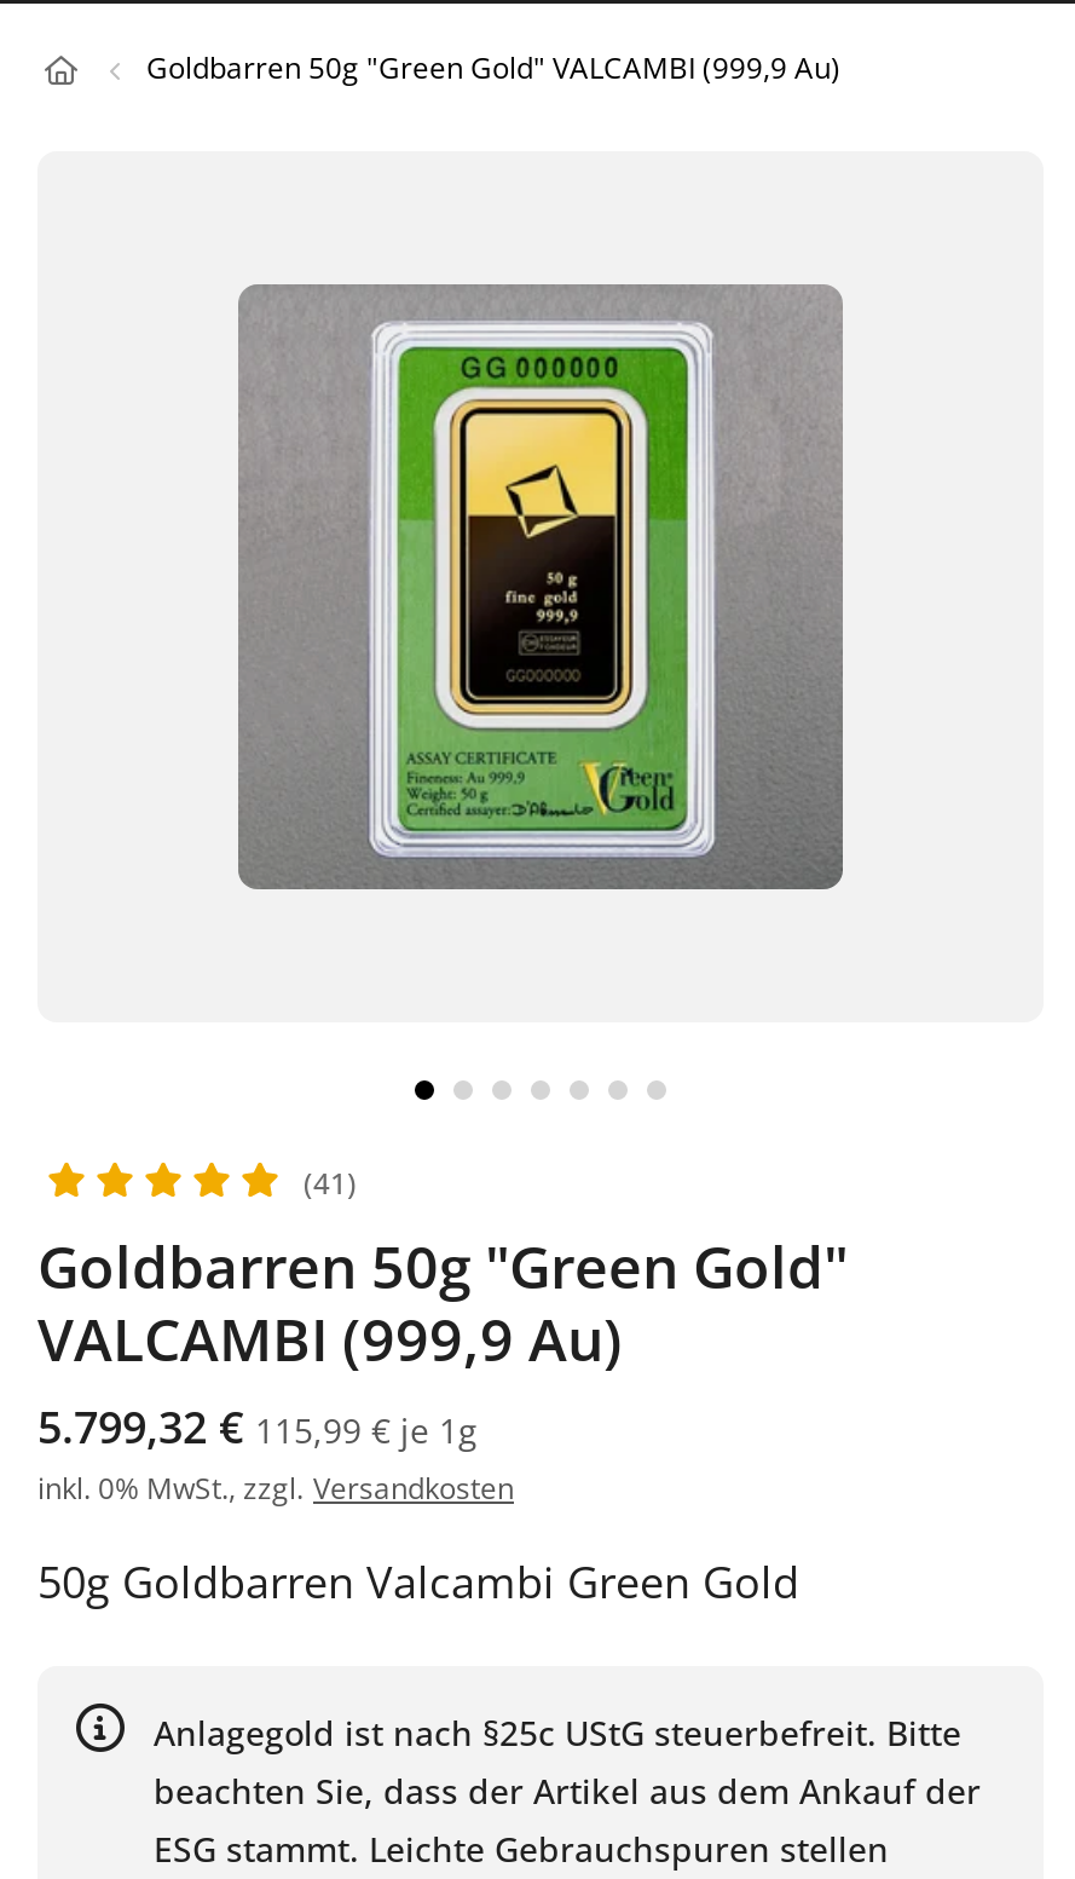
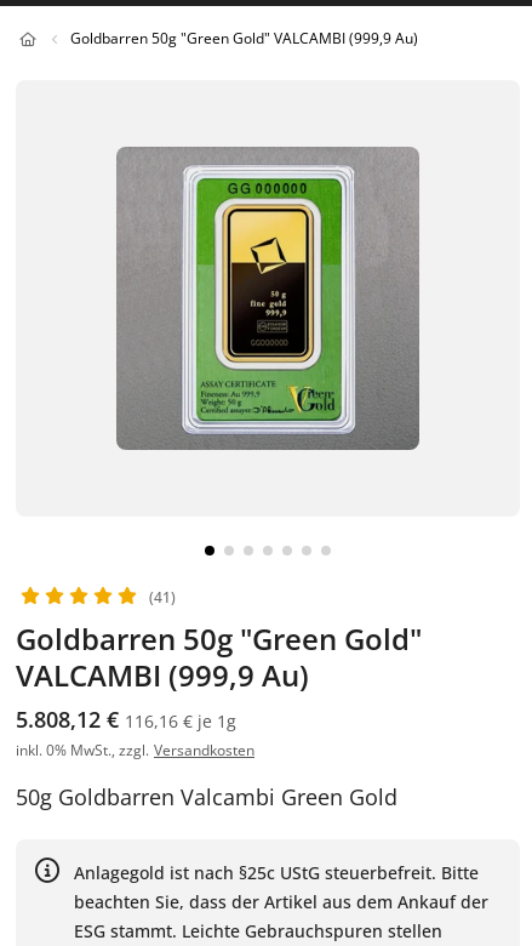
- 5.799,32 € 115,99 € je 1g
+ 5.808,12 € 116,16 € je 1g
